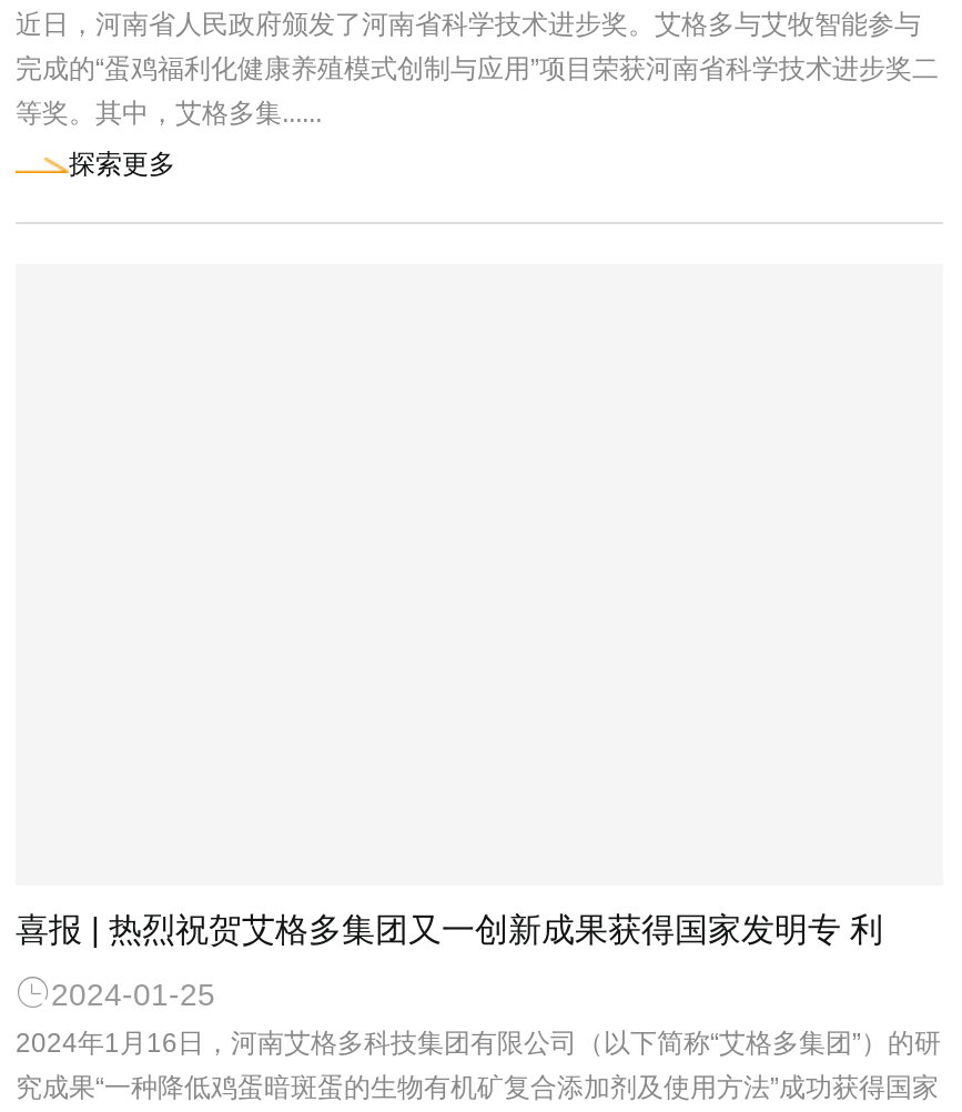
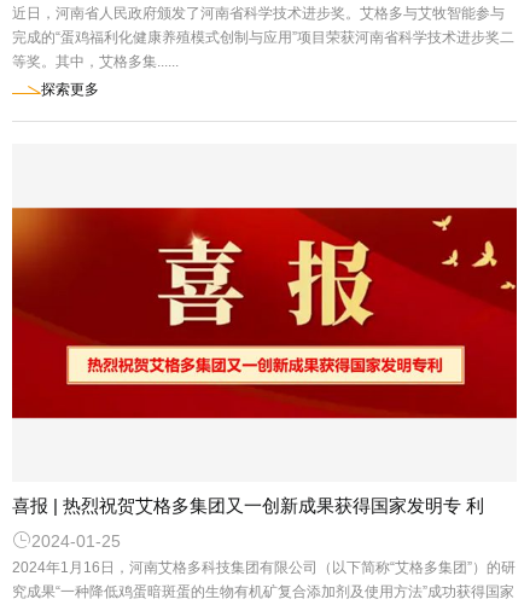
+ [image]
